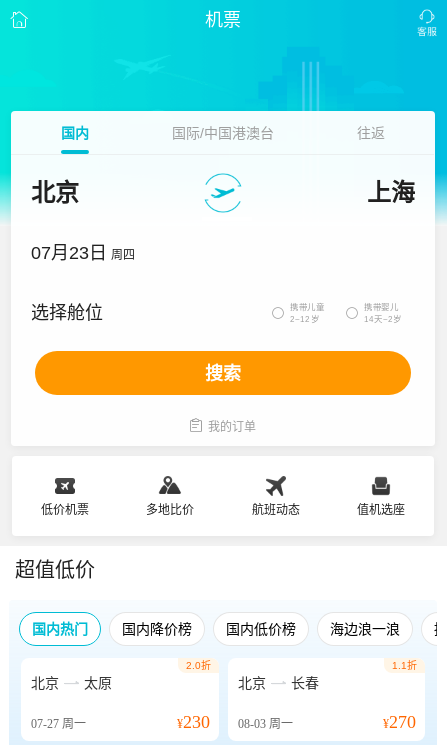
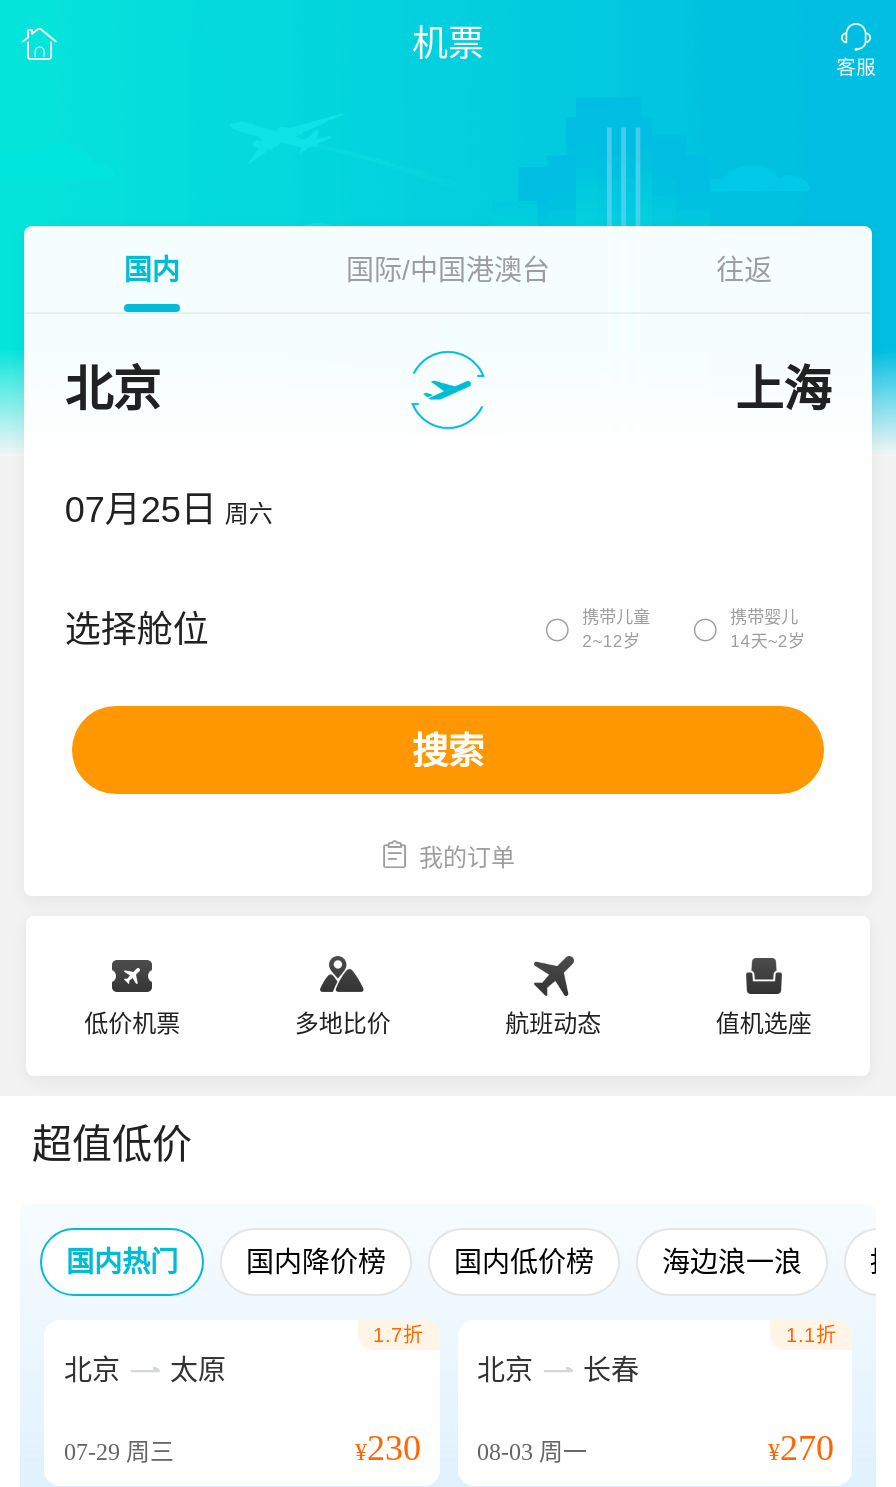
- 07月23日 周四
+ 07月25日 周六

- 2.0折
+ 1.7折

- 07-27周一
+ 07-29周三
